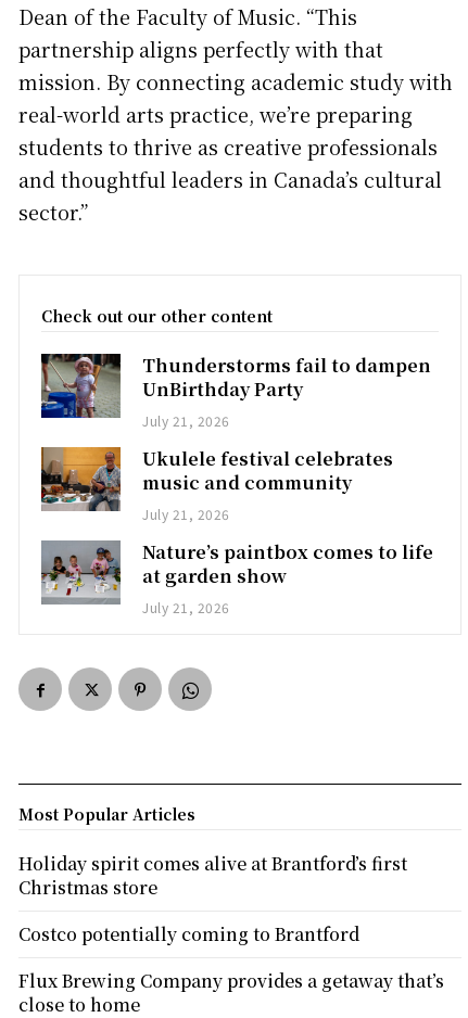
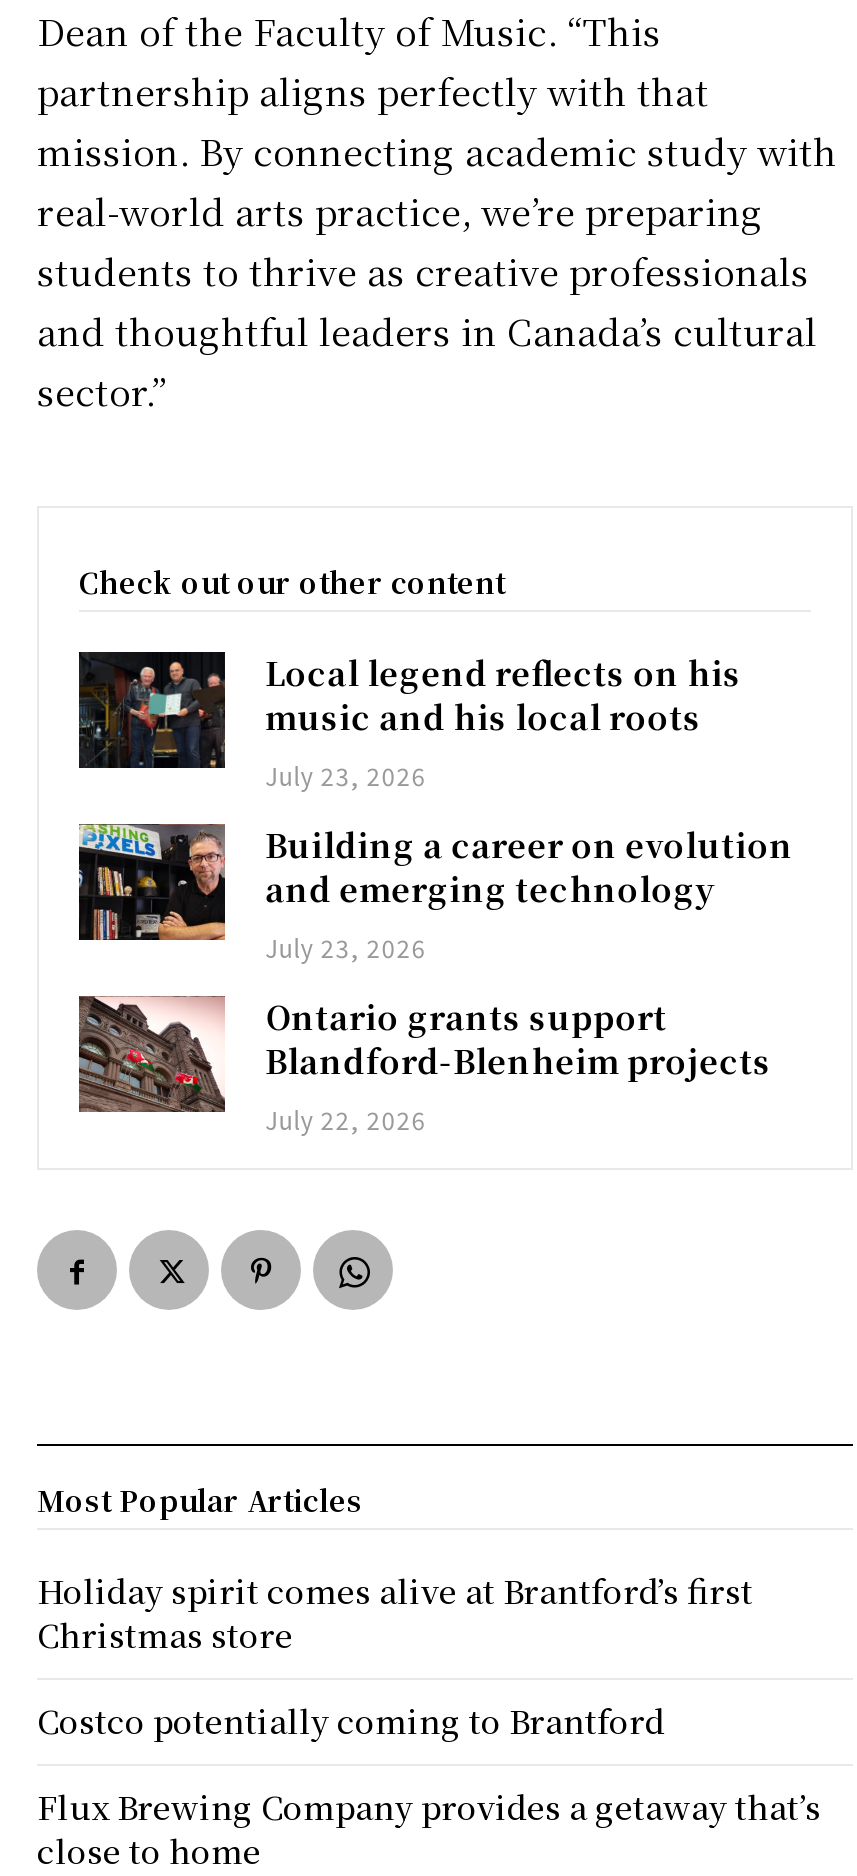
- [image]
- Thunderstorms fail to dampen
- UnBirthday Party
- July 21, 2026
+ [image]
+ Local legend reflects on his
+ music and his local roots
+ July 23, 2026

- [image]
- Ukulele festival celebrates
- music and community
- July 21, 2026
+ [image]
+ Building a career on evolution
+ and emerging technology
+ July 23, 2026

- [image]
- Nature’s paintbox comes to life
- at garden show
- July 21, 2026
+ [image]
+ Ontario grants support
+ Blandford-Blenheim projects
+ July 22, 2026
